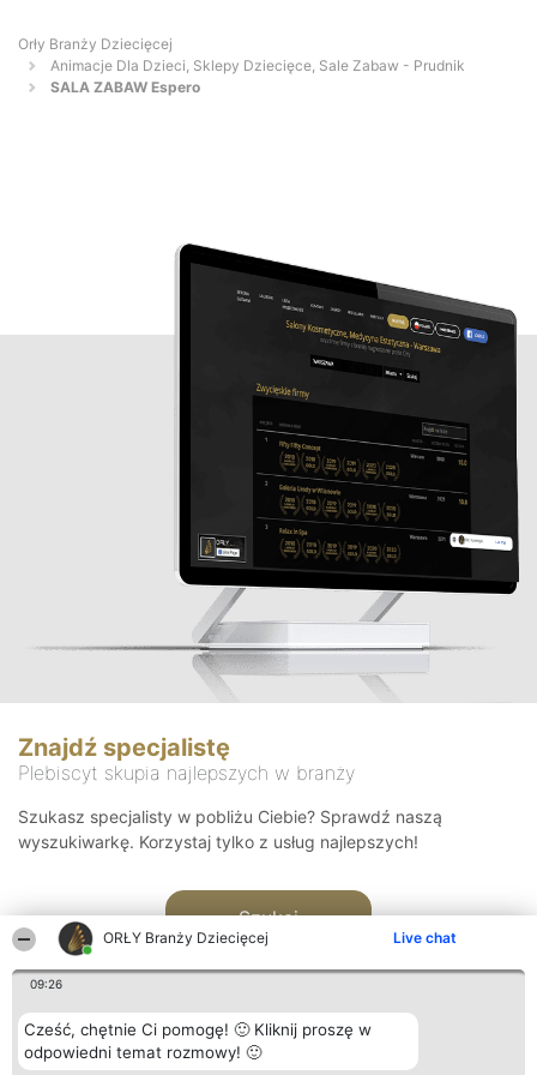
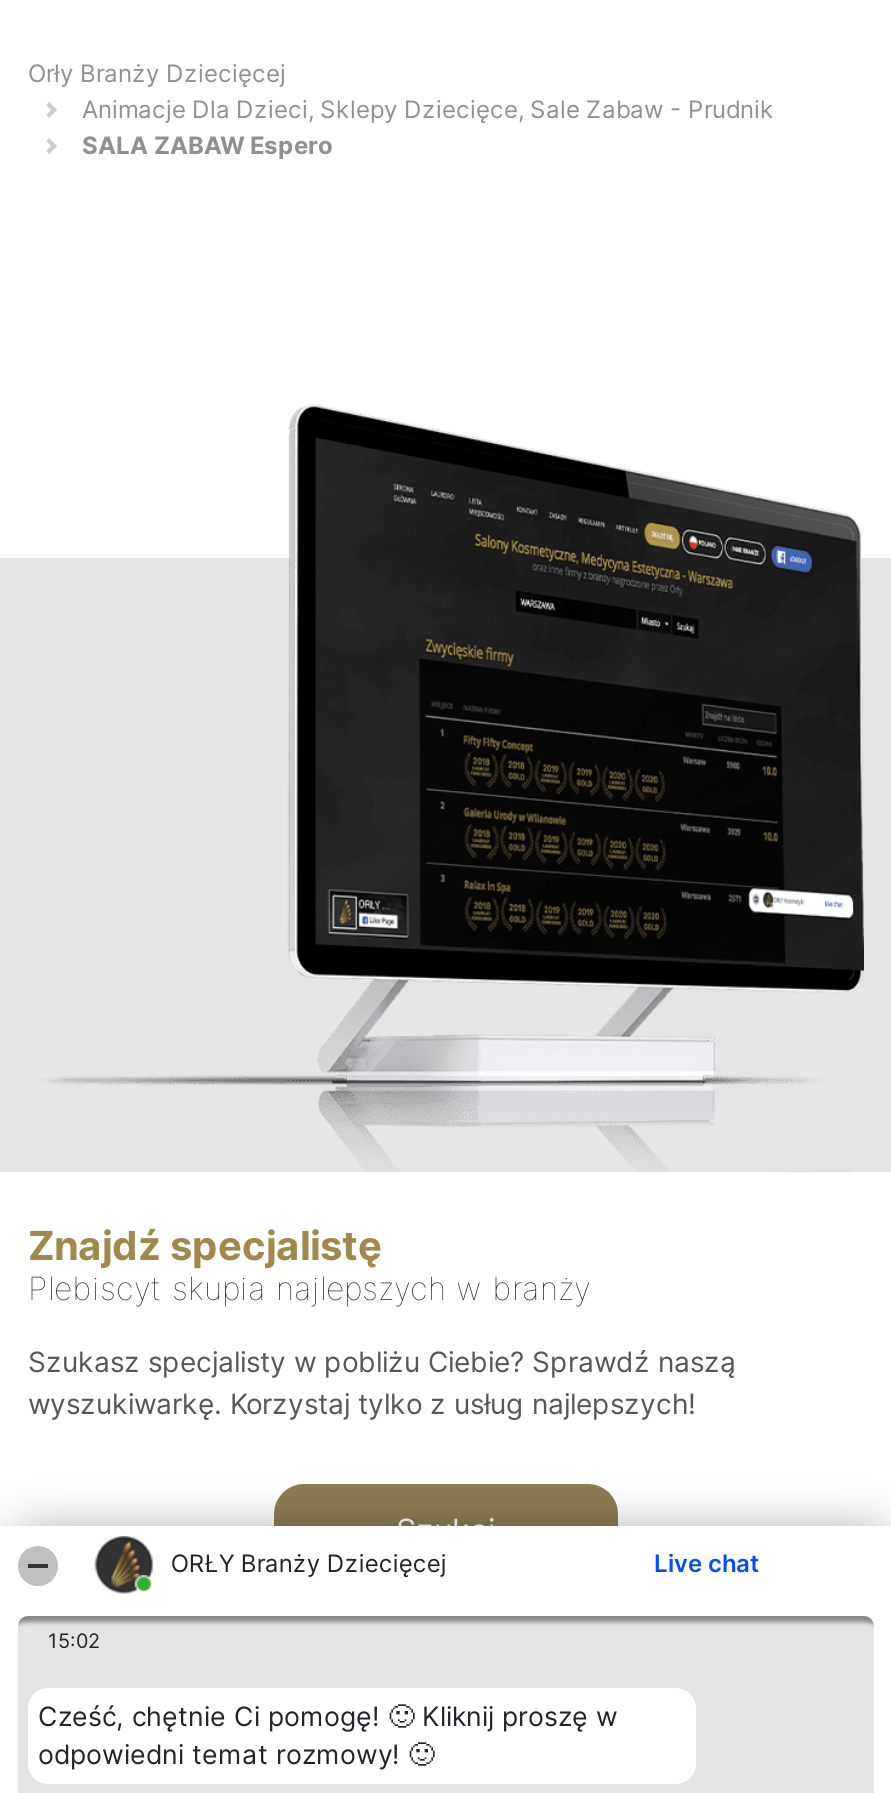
- 09:26
+ 15:02
